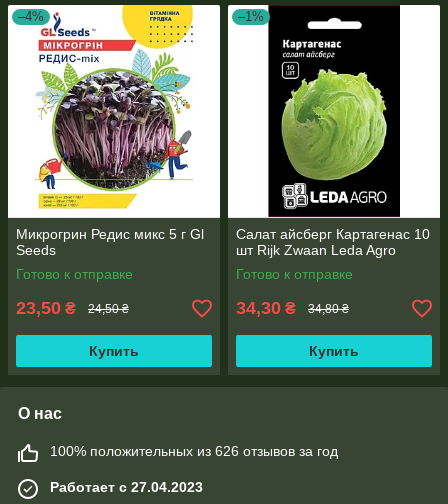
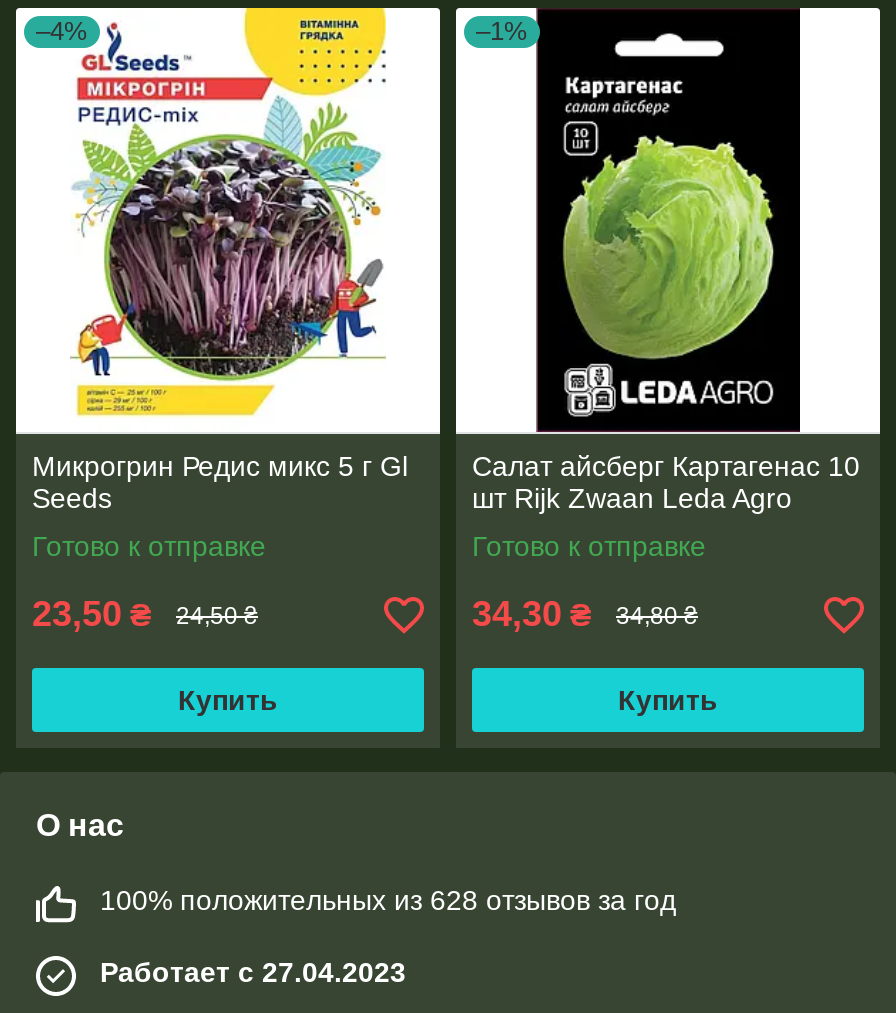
- 100% положительных из 626 отзывов за год
+ 100% положительных из 628 отзывов за год
